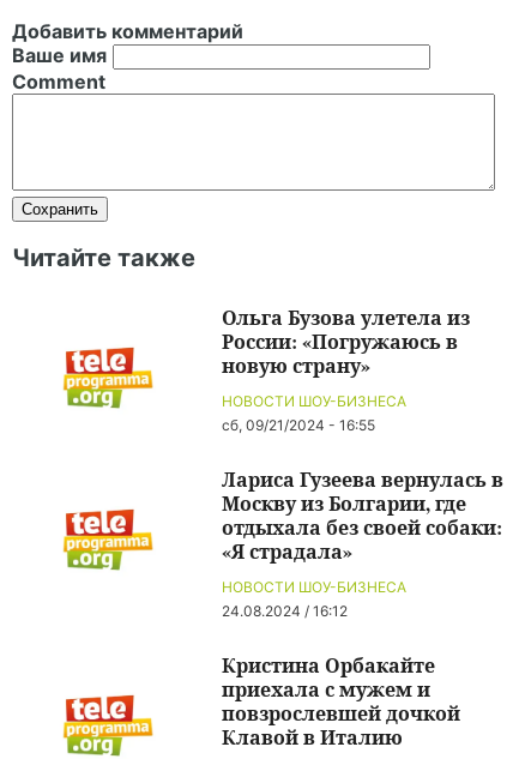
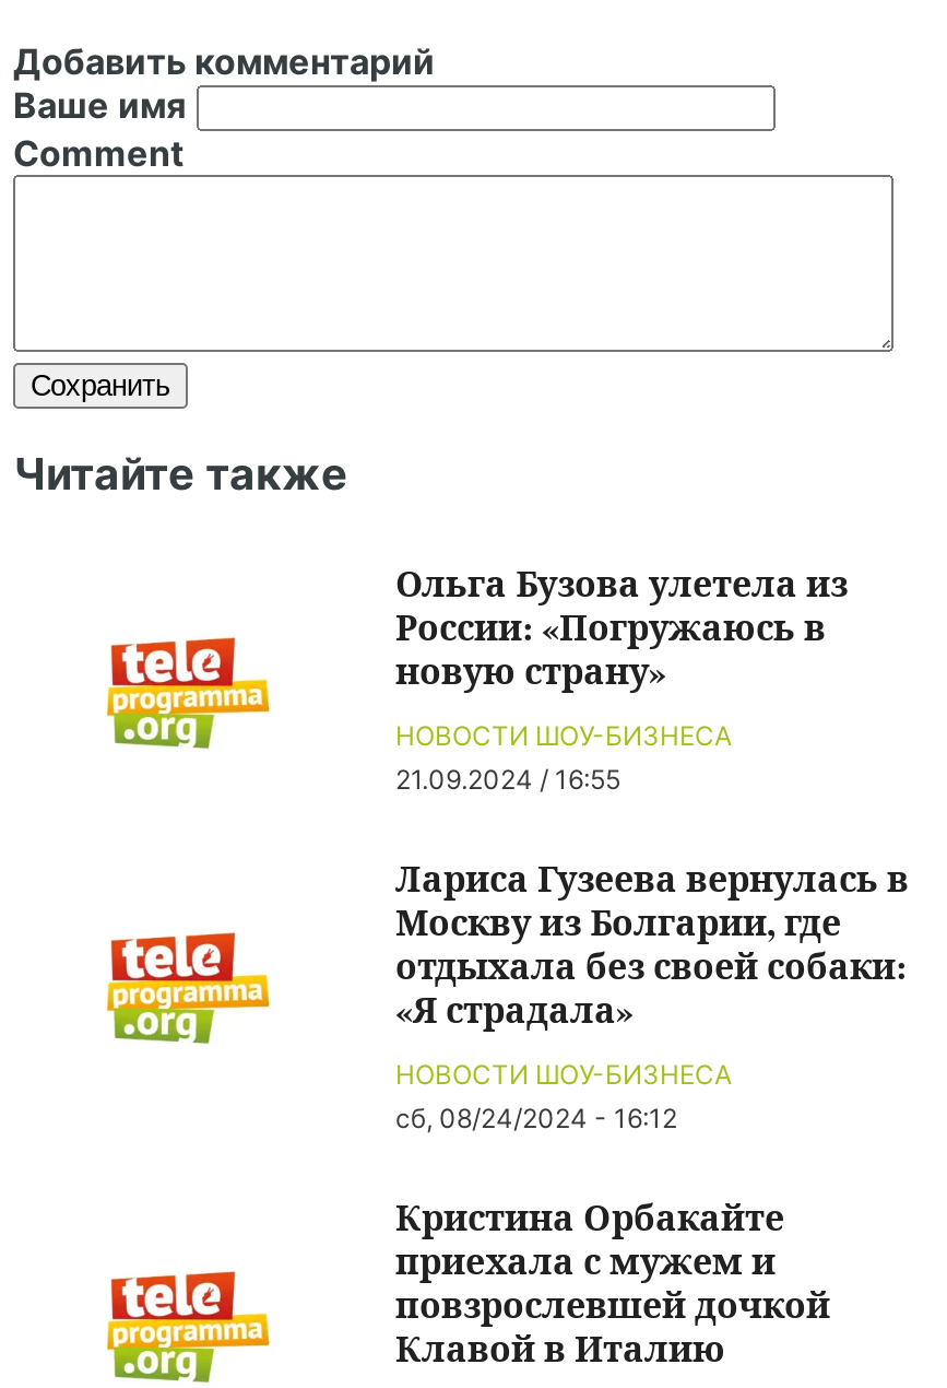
- сб, 09/21/2024 - 16:55
+ 21.09.2024 / 16:55

- 24.08.2024 / 16:12
+ сб, 08/24/2024 - 16:12
